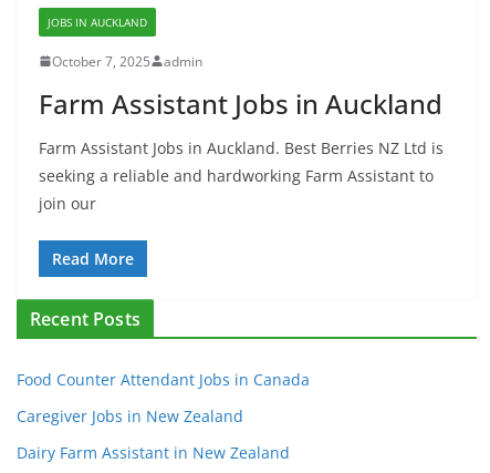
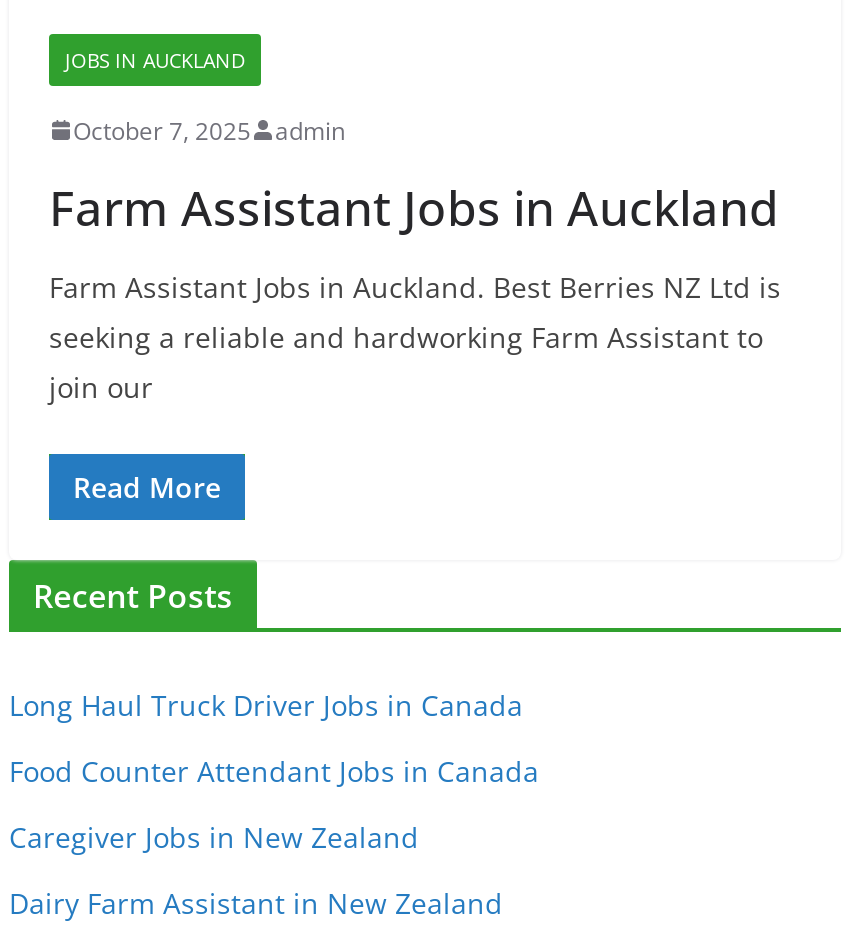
+ Long Haul Truck Driver Jobs in Canada
